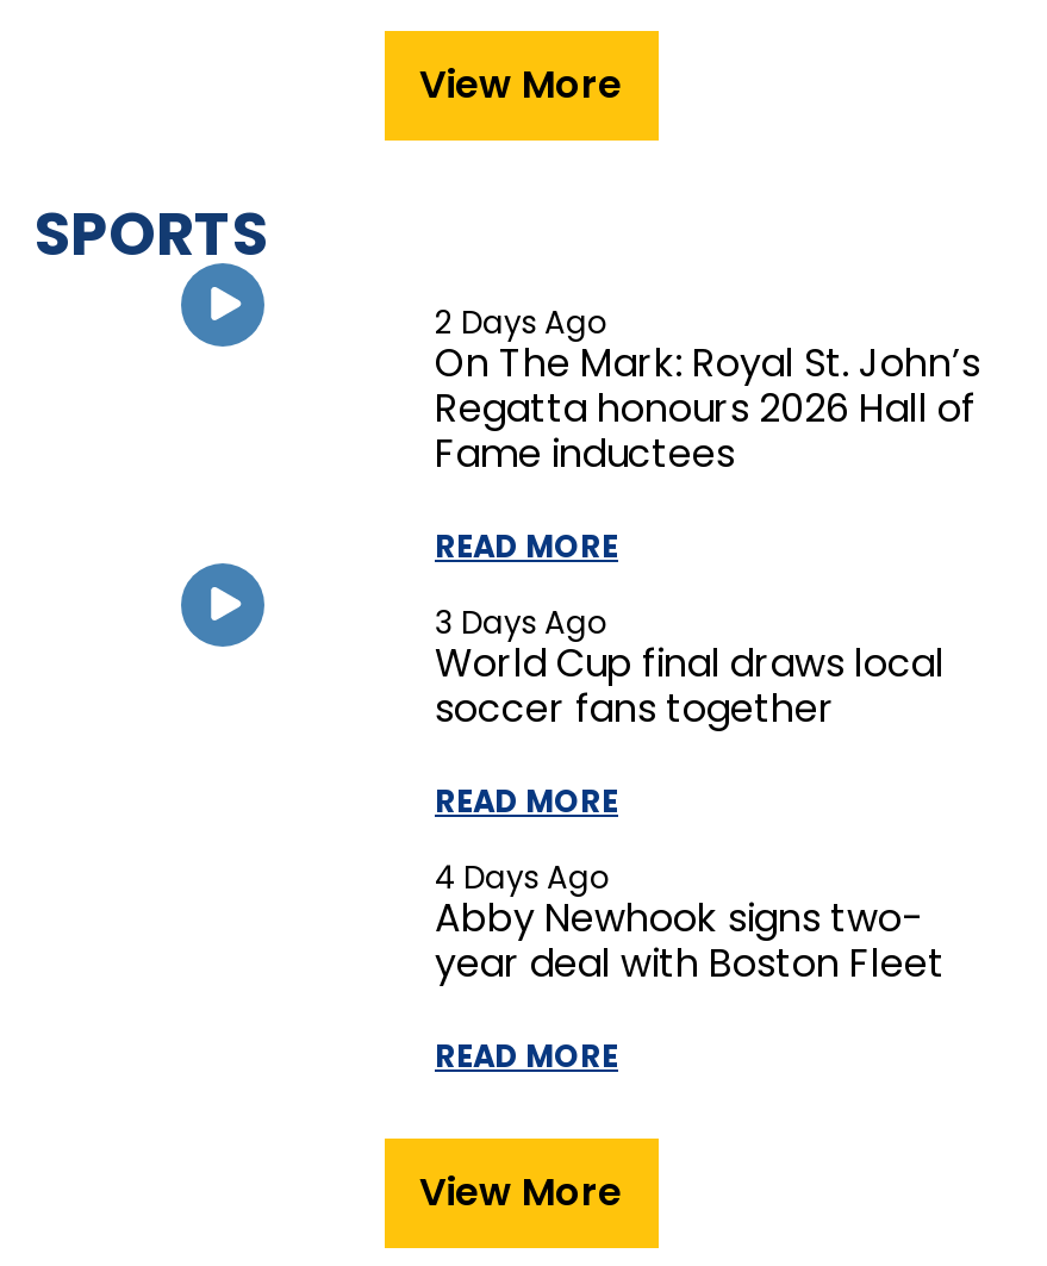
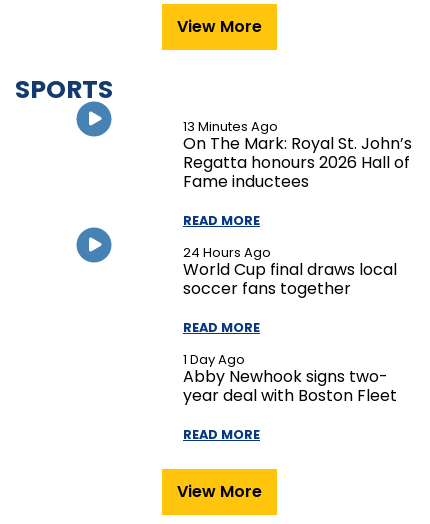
- 2 Days Ago
+ 13 Minutes Ago

- 3 Days Ago
+ 24 Hours Ago

- 4 Days Ago
+ 1 Day Ago
